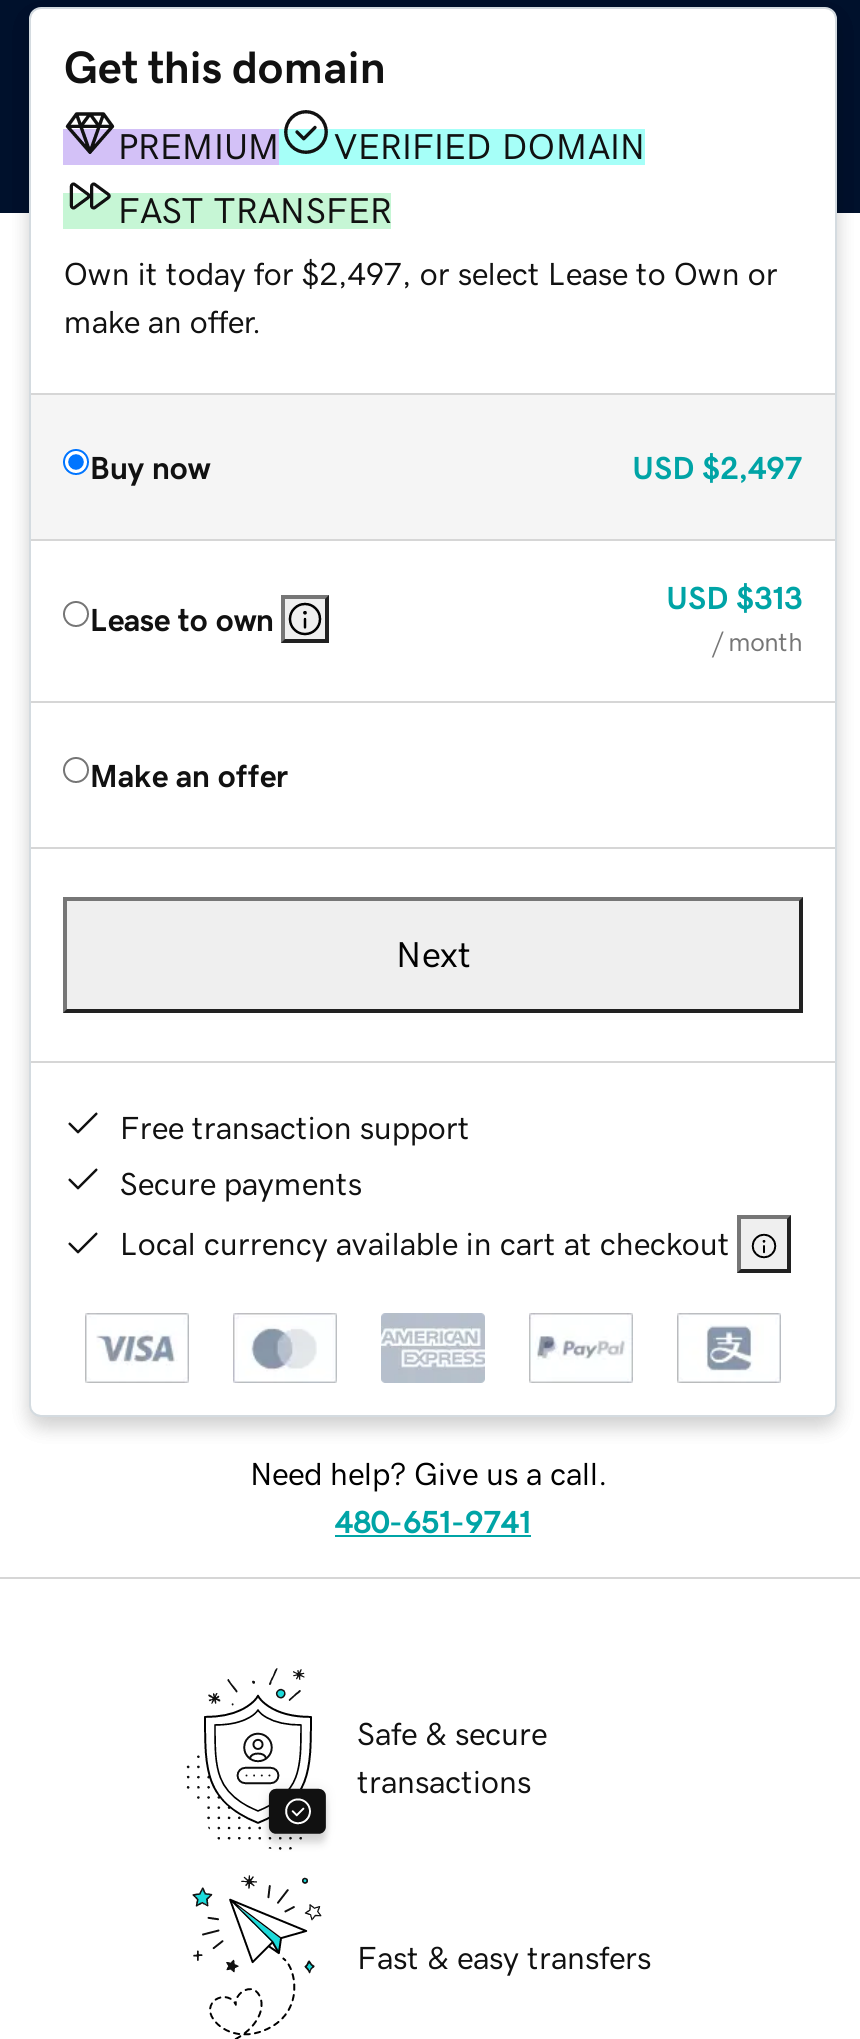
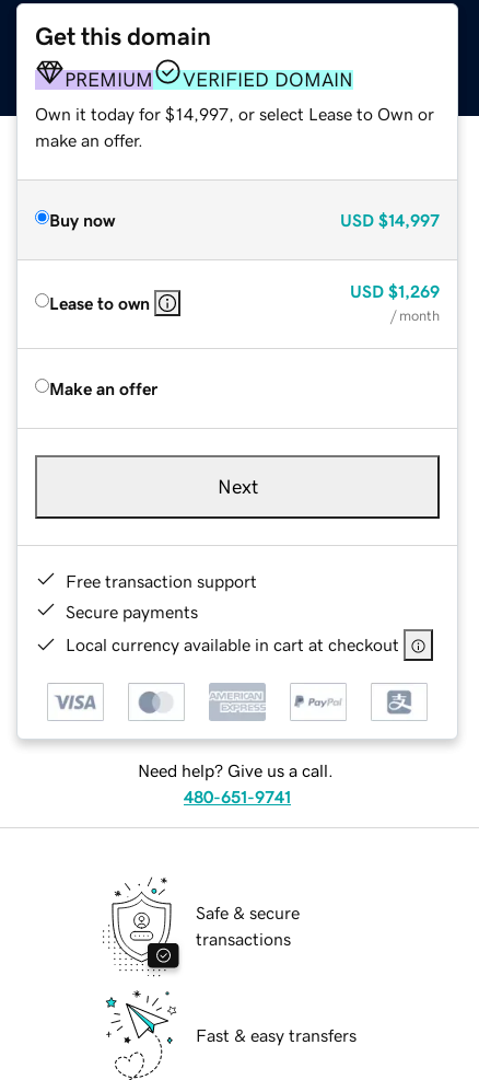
- FAST TRANSFER
- Own it today for $2,497, or select Lease to Own or
+ Own it today for $14,997, or select Lease to Own or

- USD $2,497
+ USD $14,997

- USD $313
+ USD $1,269
